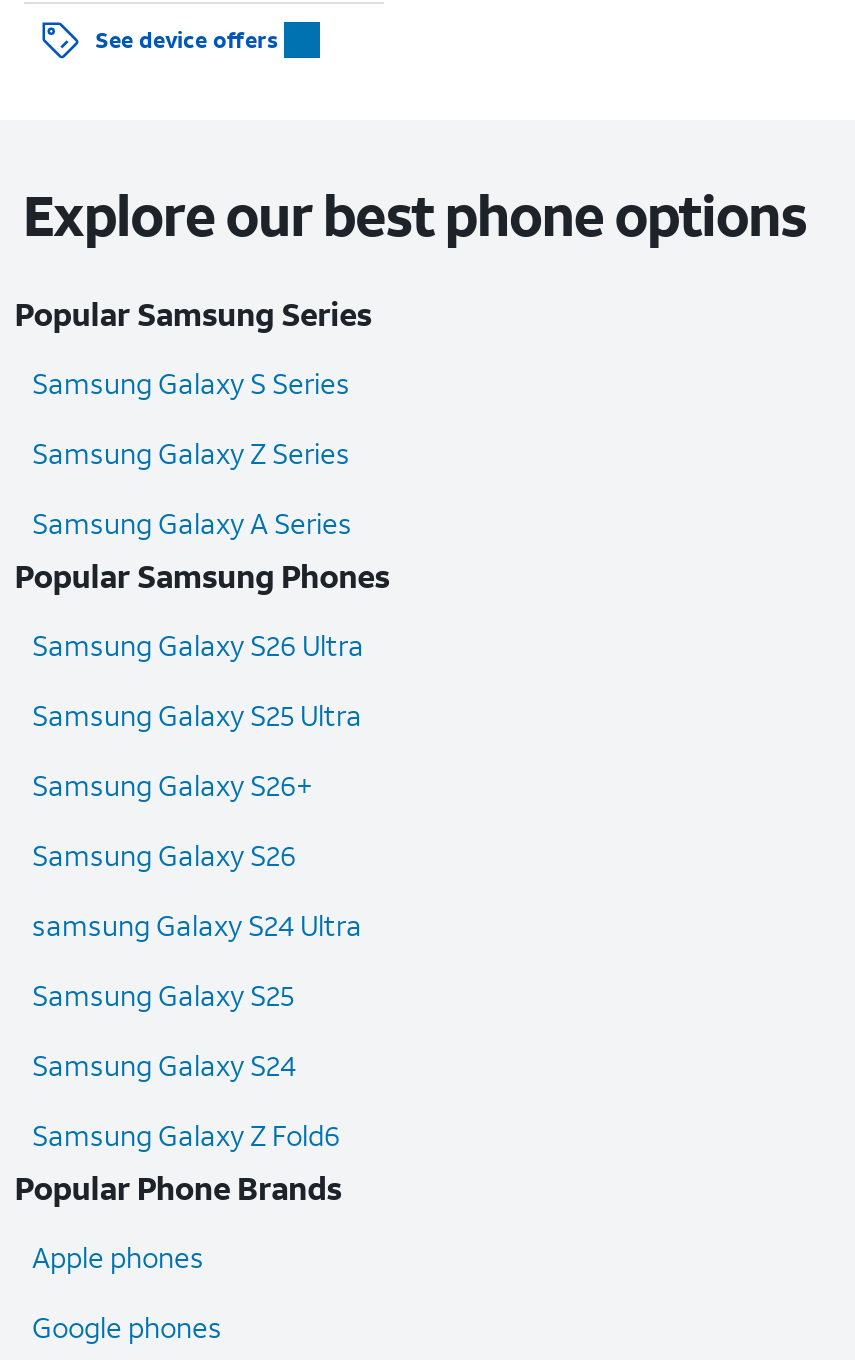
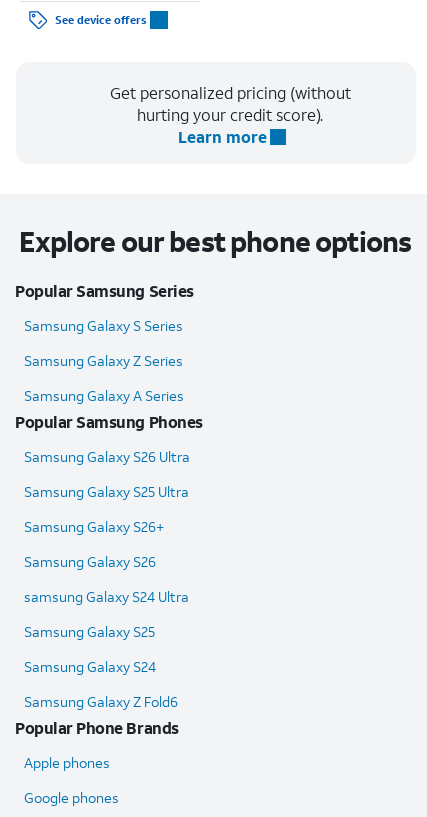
+ Get personalized pricing (without
+ hurting your credit score).
+ Learn more
